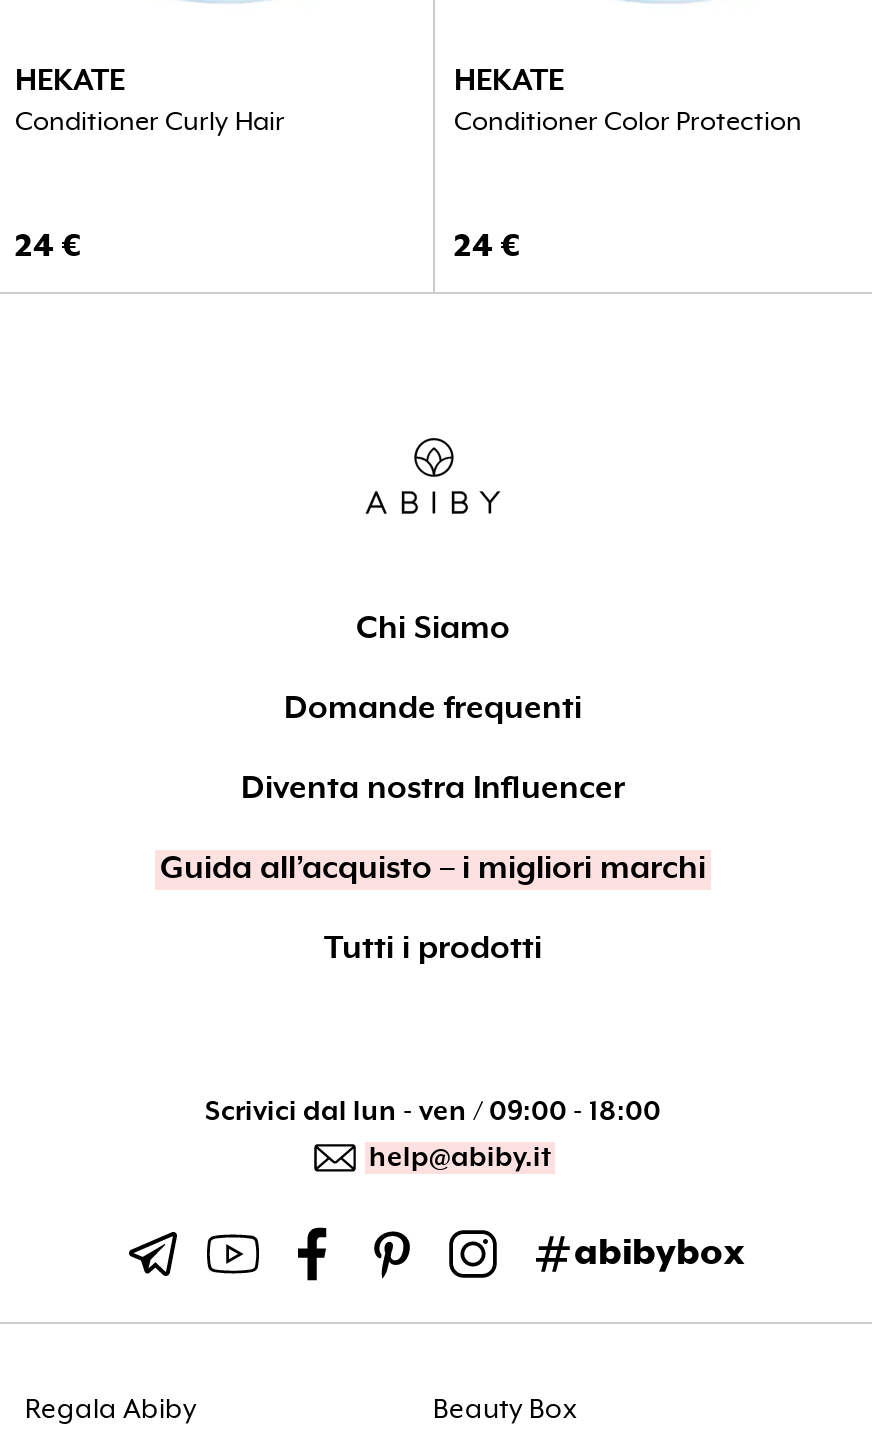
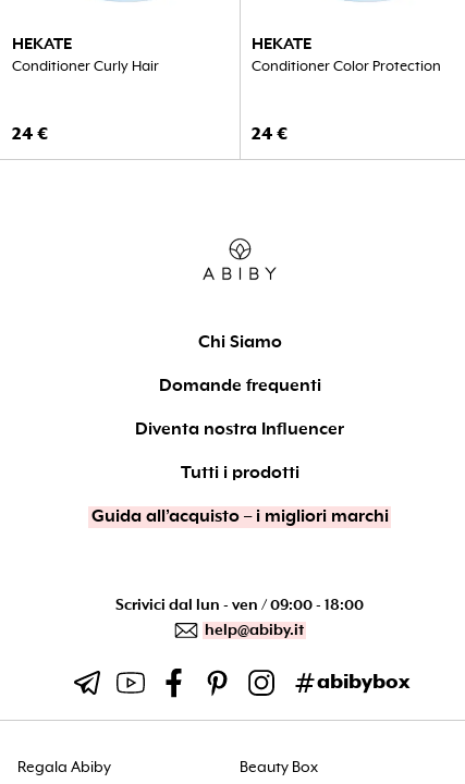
moved down: Guida all’acquisto – i migliori marchi

moved up: Tutti i prodotti
